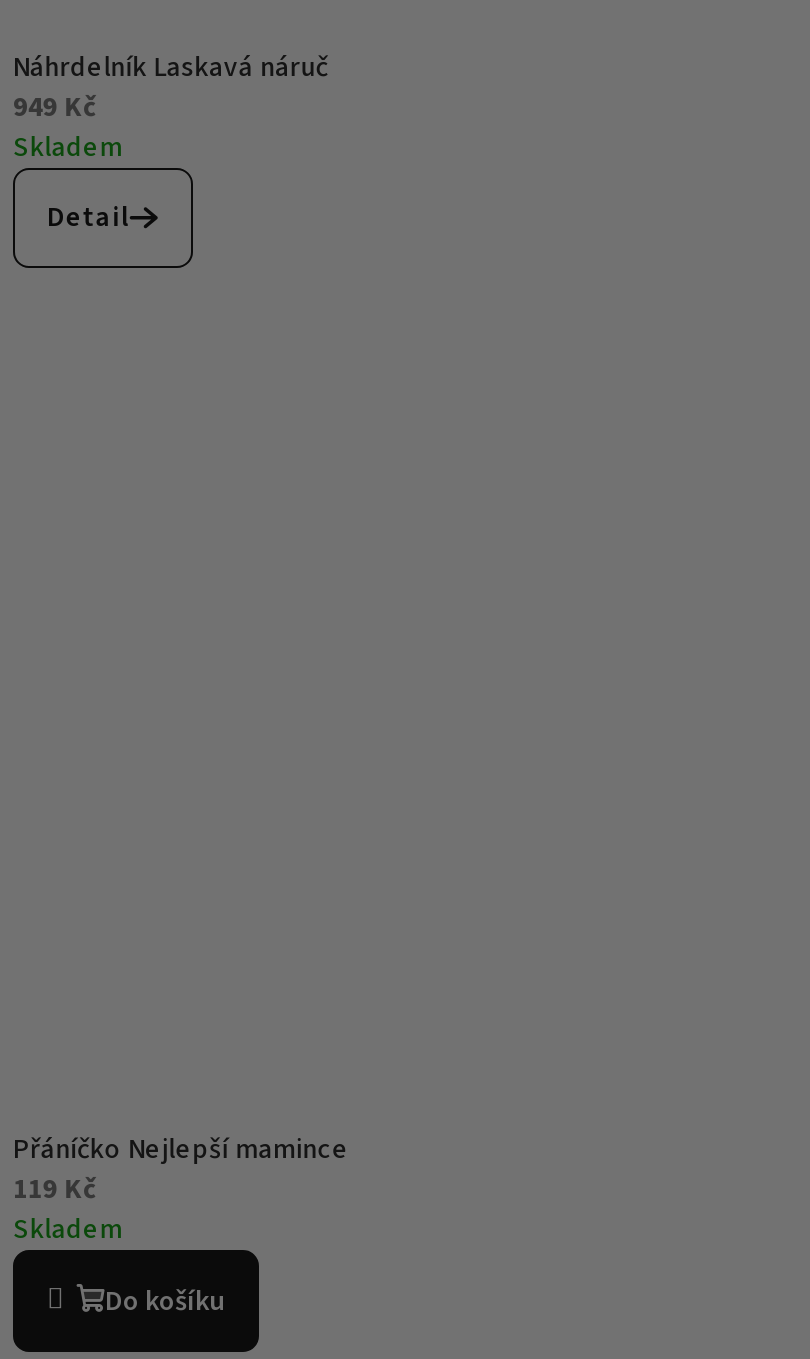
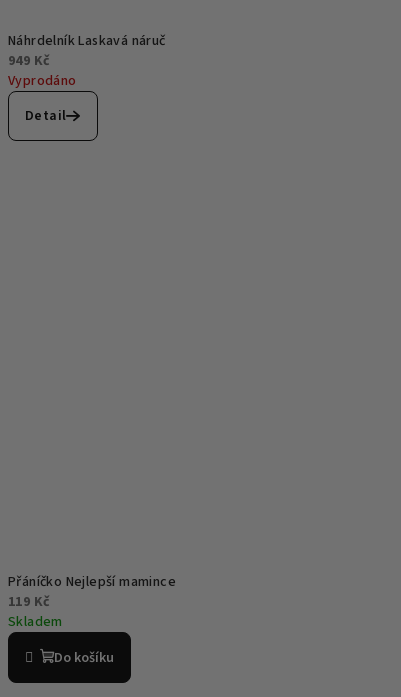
- Skladem
+ Vyprodáno
